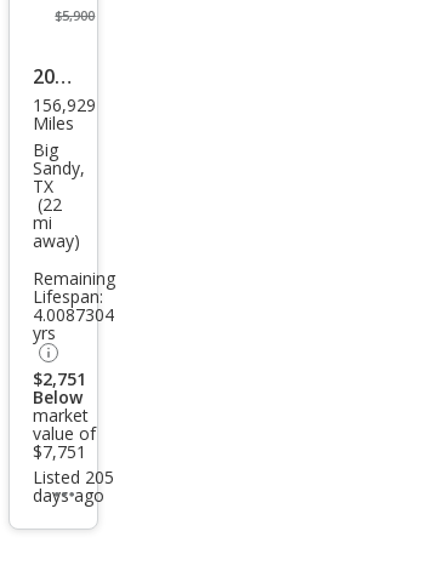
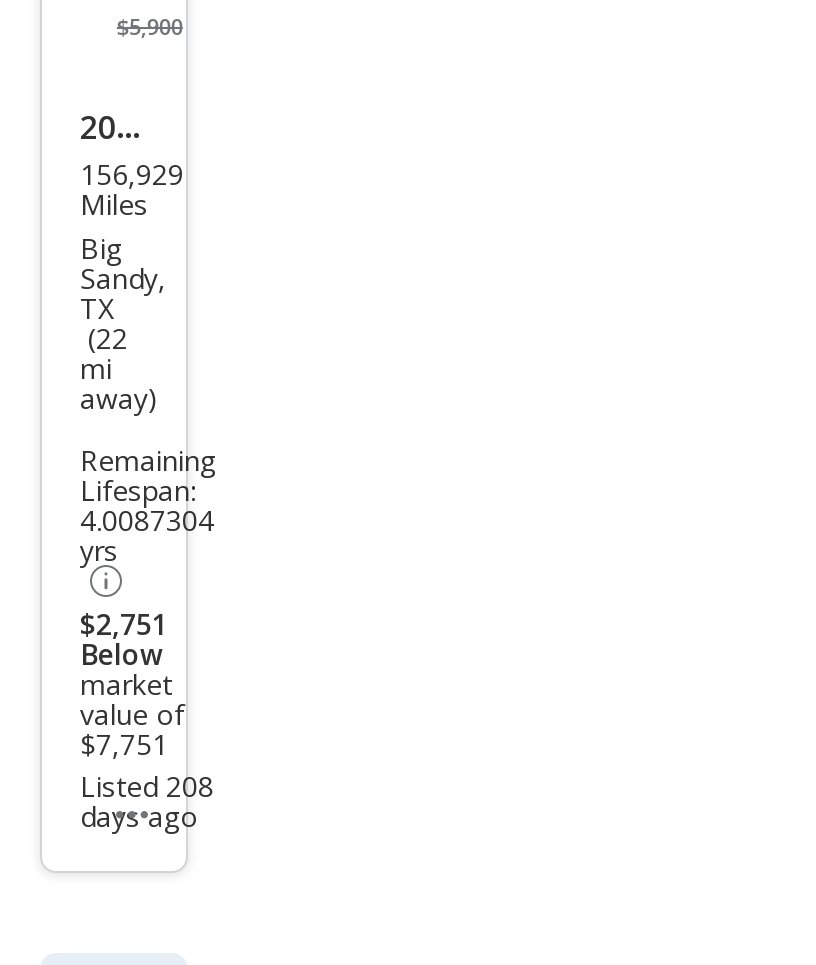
- Listed 205
+ Listed 208
